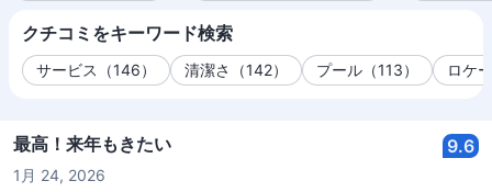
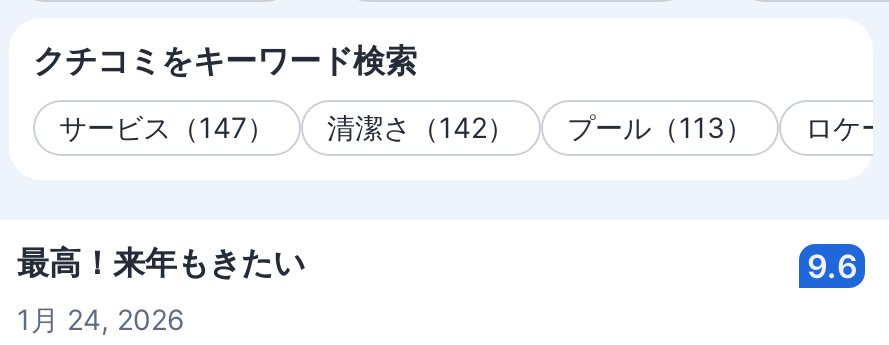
- サービス（146）
+ サービス（147）
